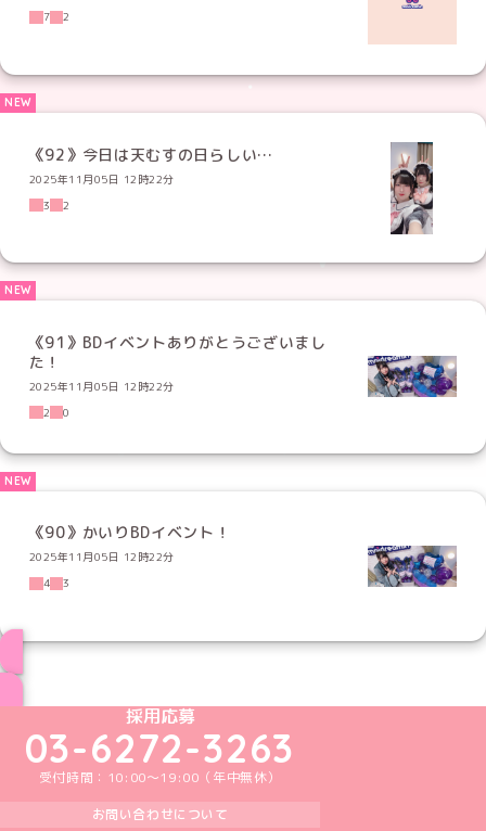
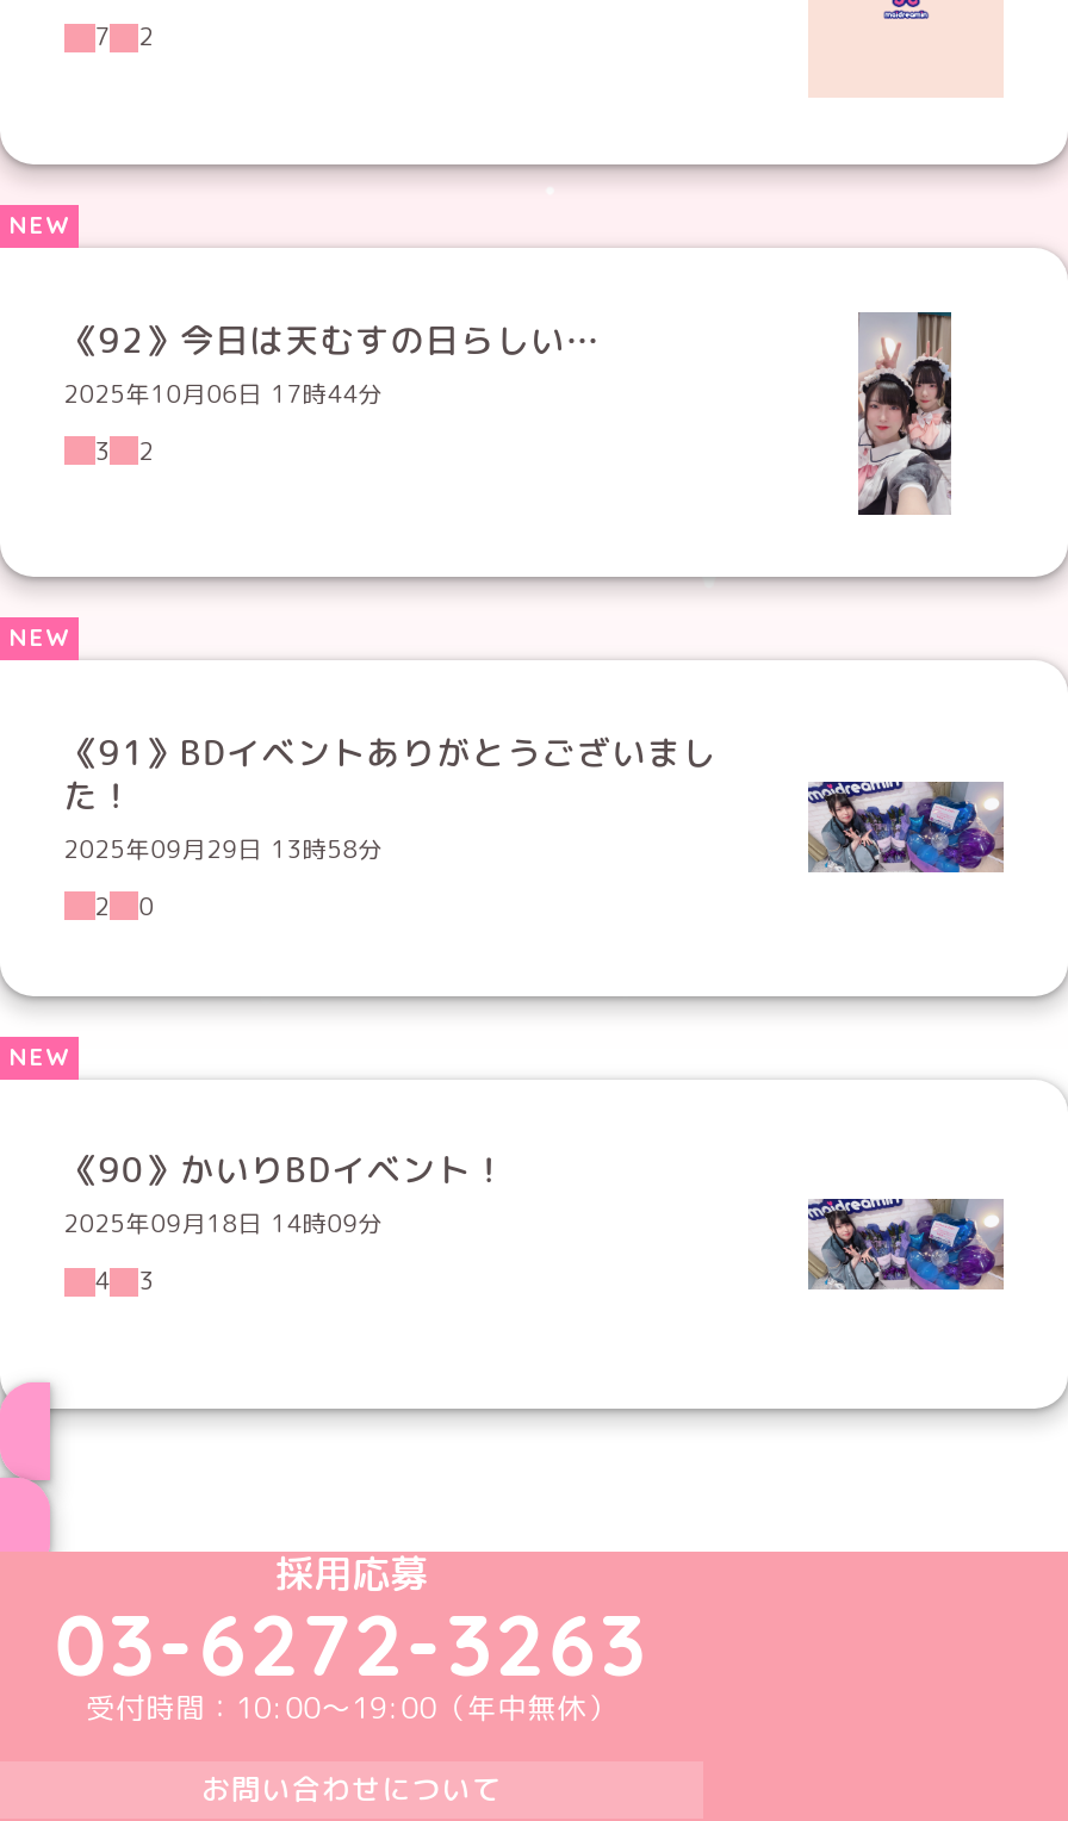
- 2025年11月05日 12時22分
+ 2025年10月06日 17時44分

- 2025年11月05日 12時22分
+ 2025年09月29日 13時58分

- 2025年11月05日 12時22分
+ 2025年09月18日 14時09分
